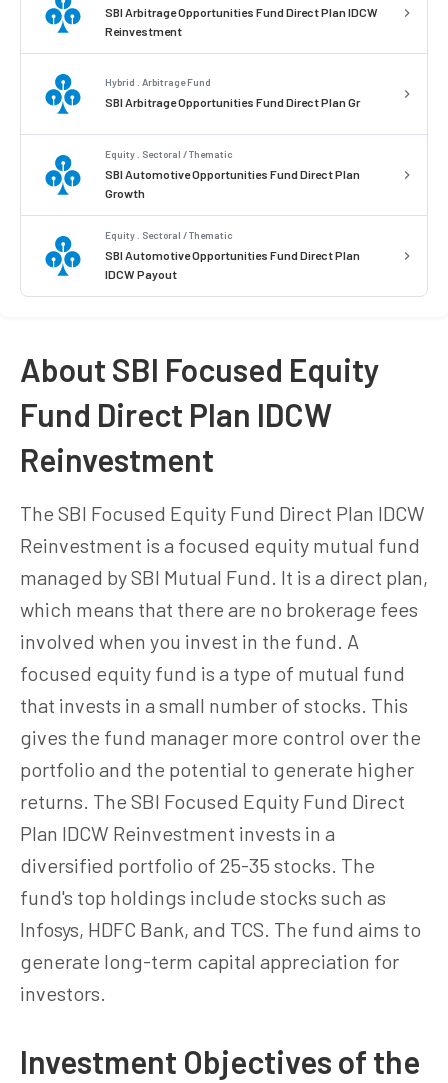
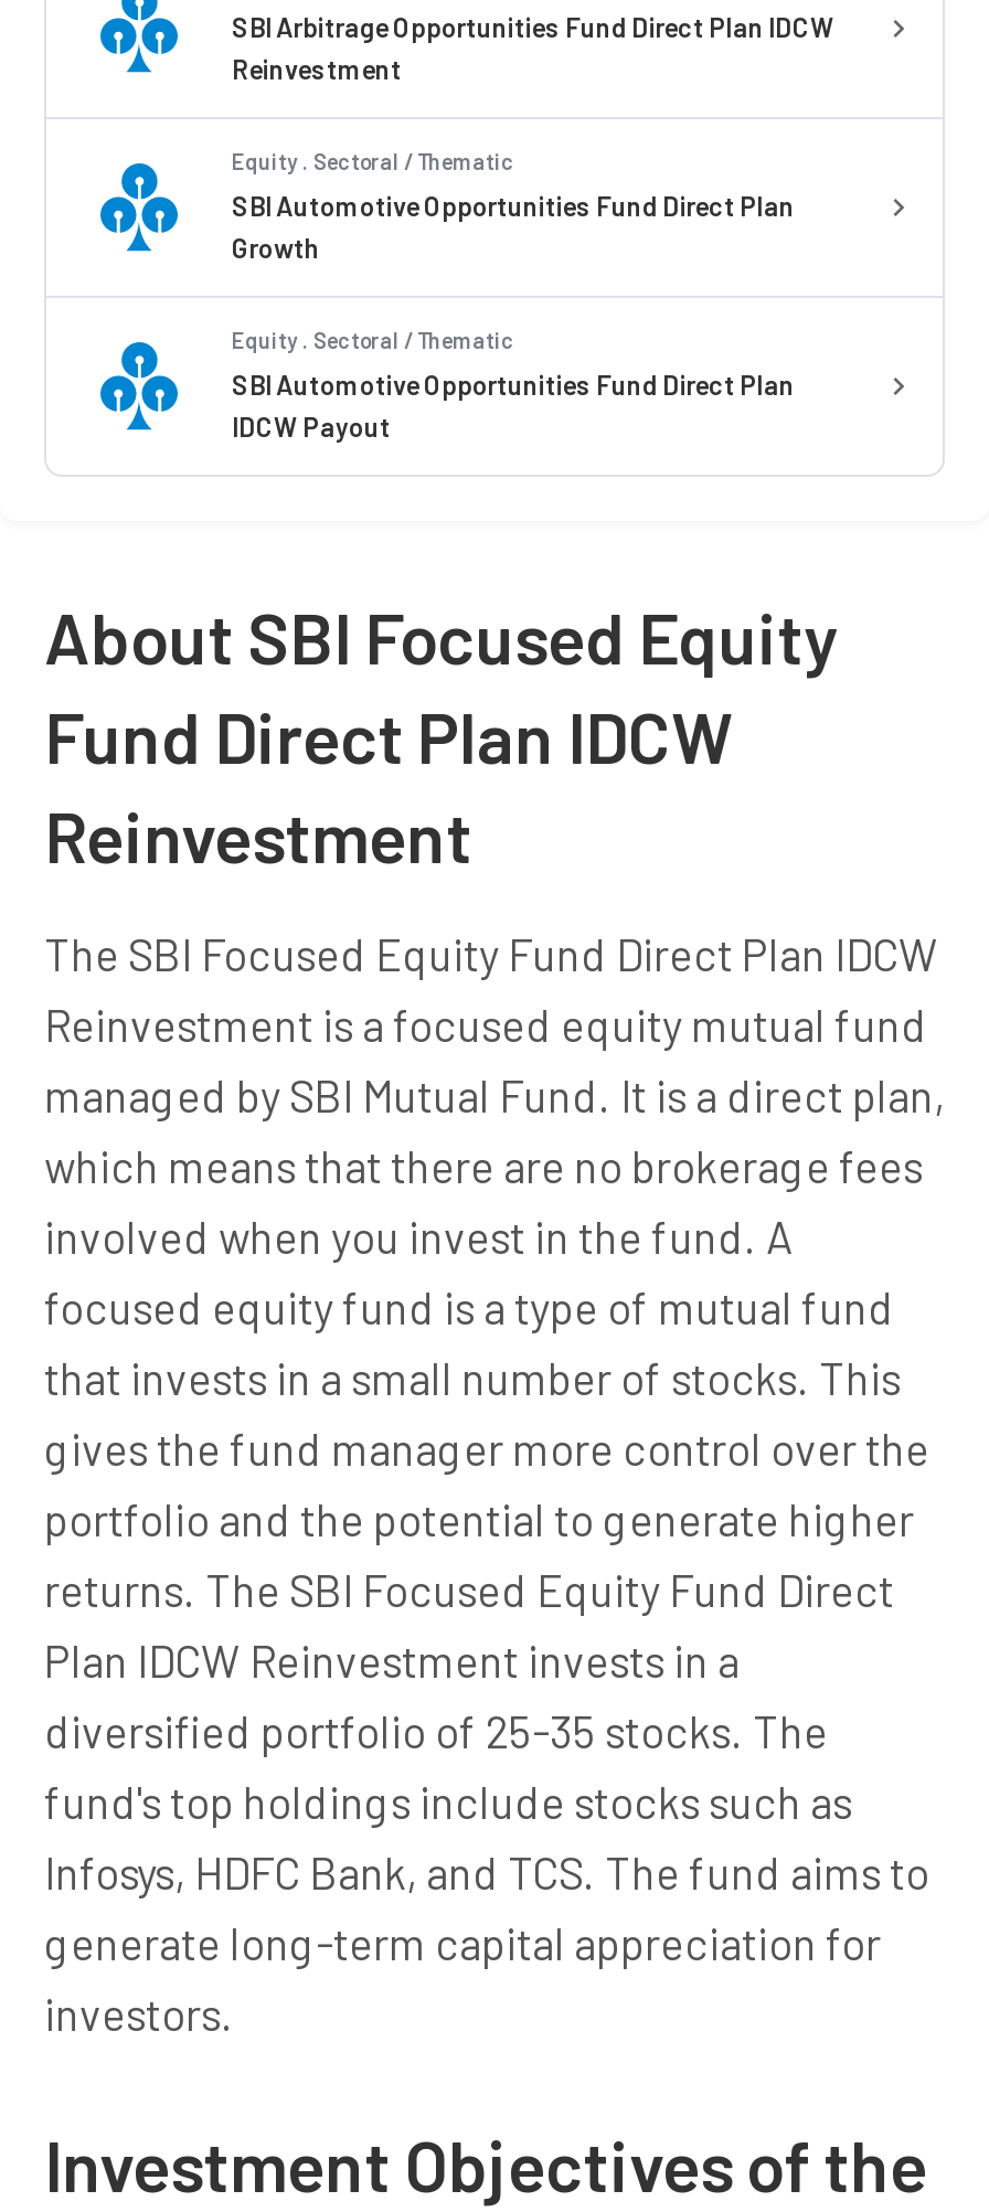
- Hybrid . Arbitrage Fund
- SBI Arbitrage Opportunities Fund Direct Plan Gr
